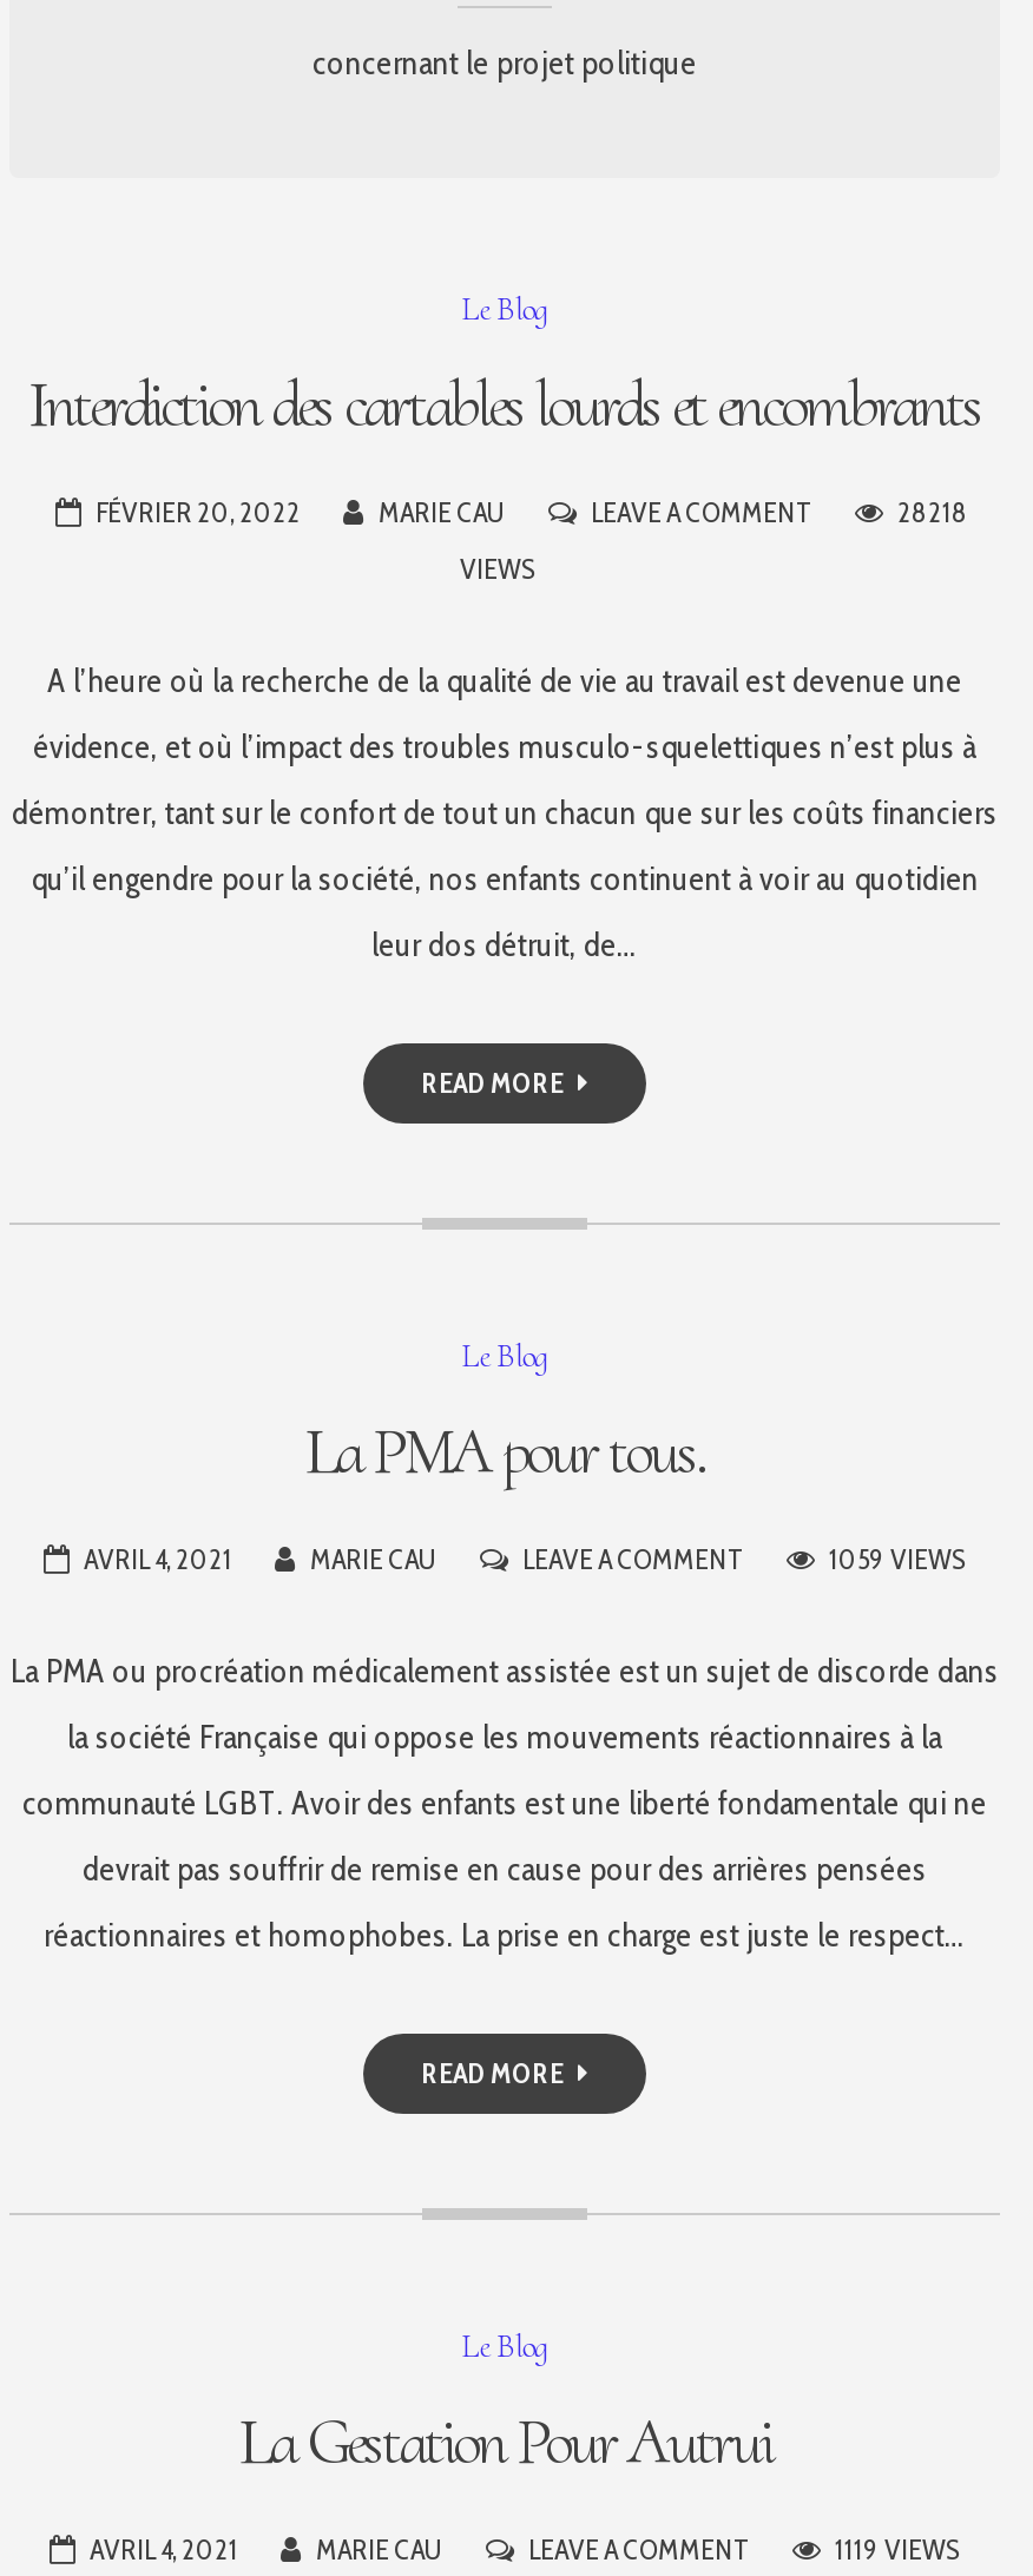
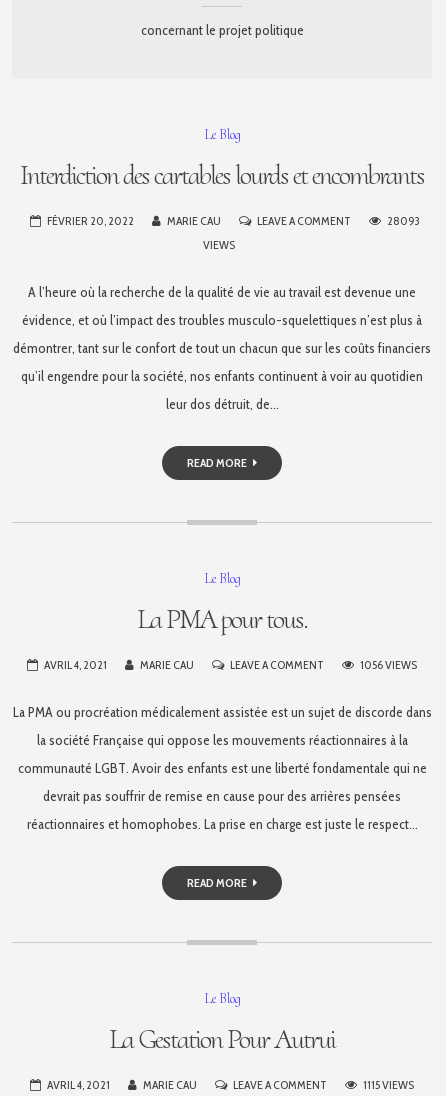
- 28218
+ 28093

- 1059 VIEWS
+ 1056 VIEWS

- 1119 VIEWS
+ 1115 VIEWS
